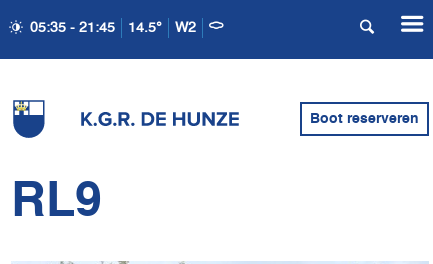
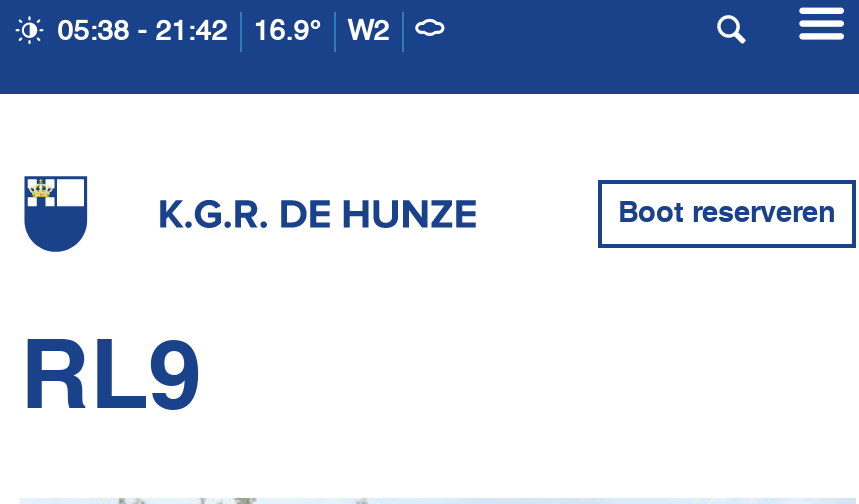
- 05:35 - 21:45
+ 05:38 - 21:42

- 14.5°
+ 16.9°
